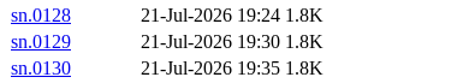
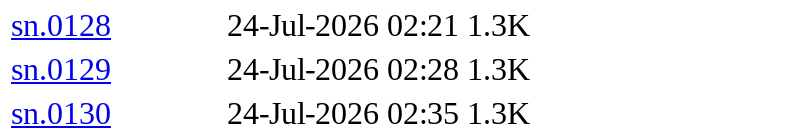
- 21-Jul-2026 19:24 1.8K
+ 24-Jul-2026 02:21 1.3K

- 21-Jul-2026 19:30 1.8K
+ 24-Jul-2026 02:28 1.3K

- 21-Jul-2026 19:35 1.8K
+ 24-Jul-2026 02:35 1.3K
